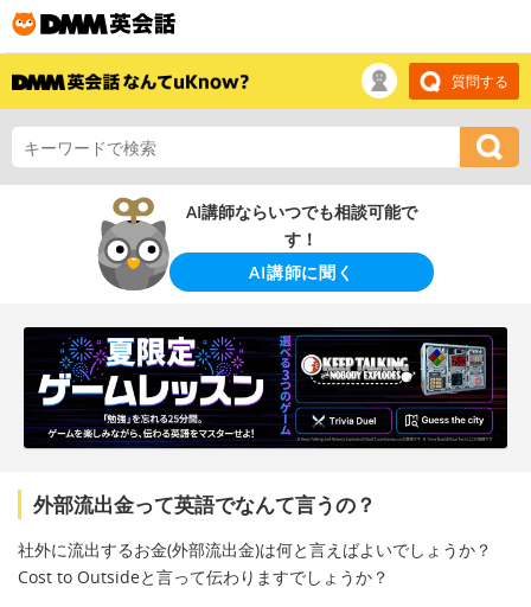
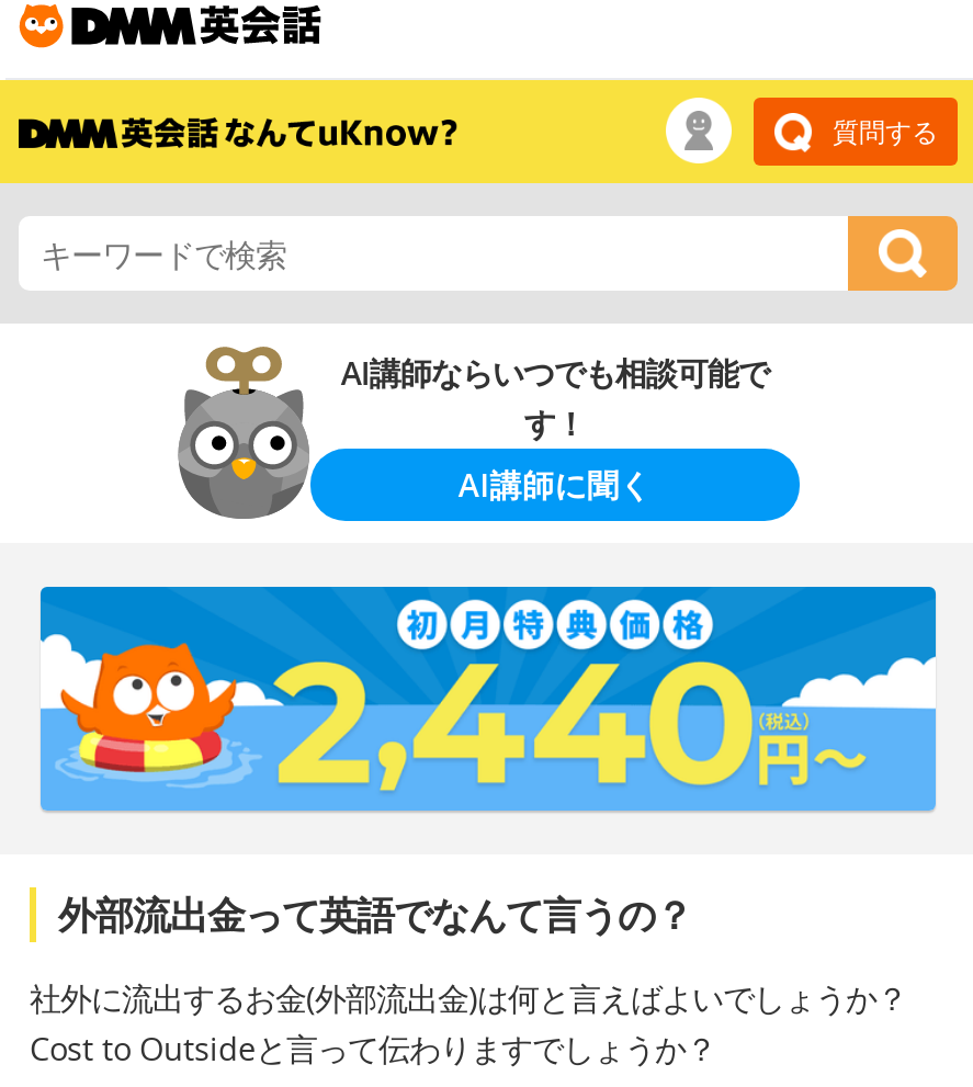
- [image]
+ [image]
